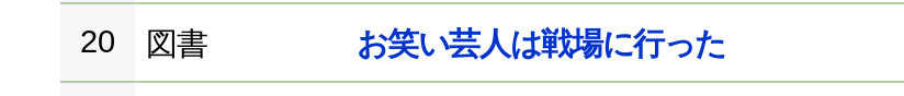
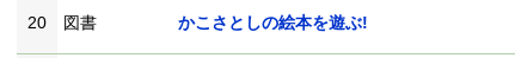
- お笑い芸人は戦場に行った
+ かこさとしの絵本を遊ぶ!
